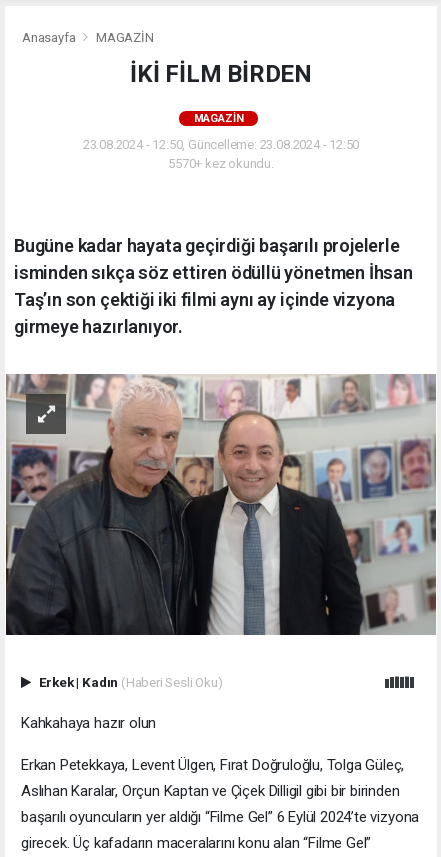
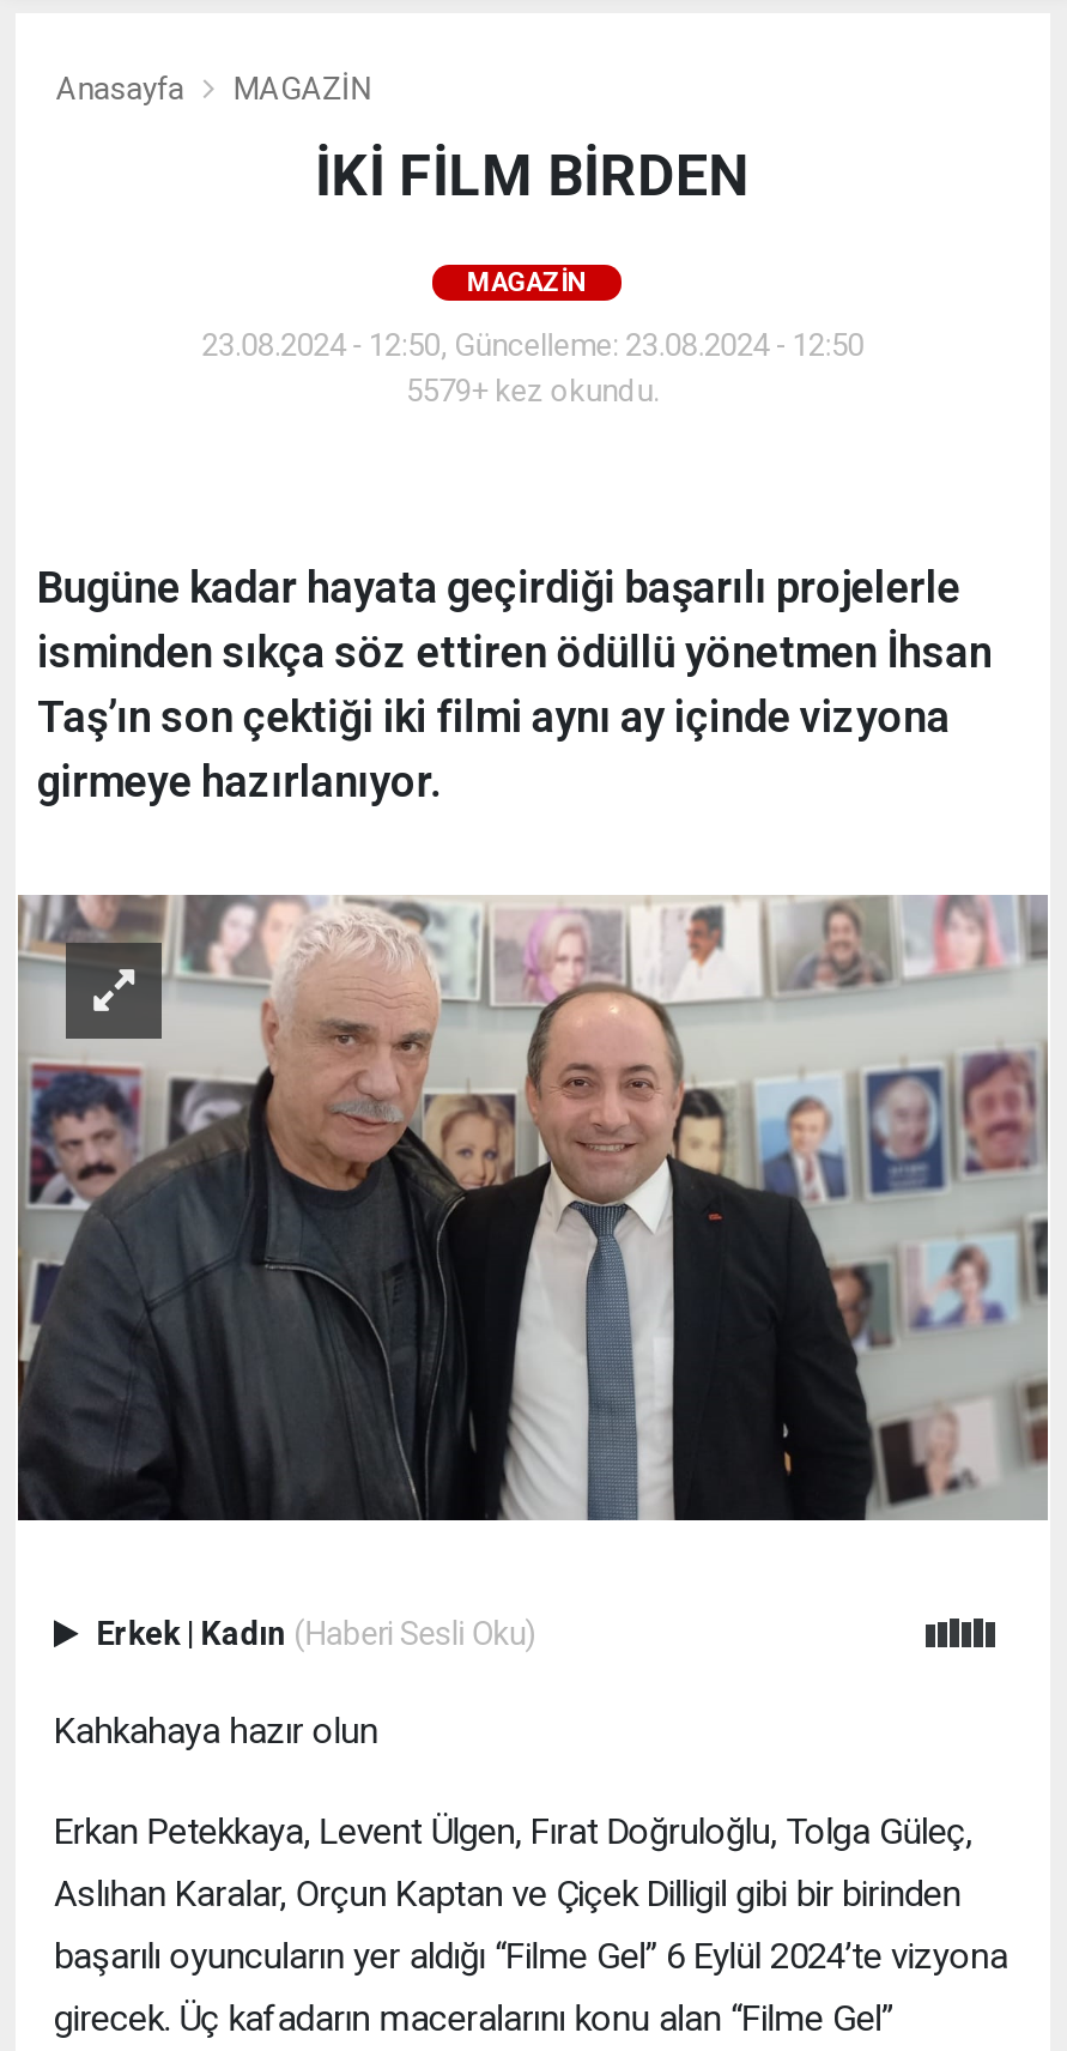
- 5570+ kez okundu.
+ 5579+ kez okundu.
